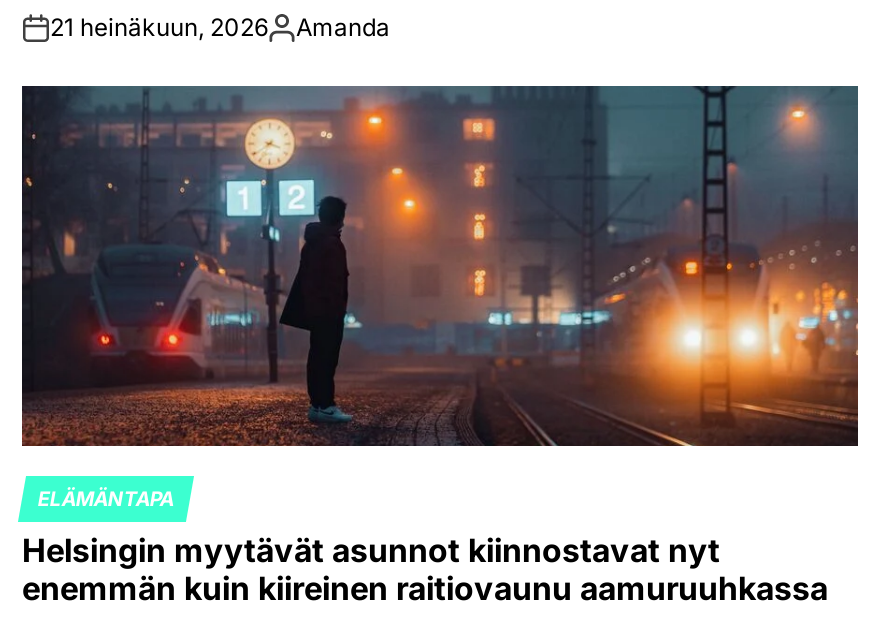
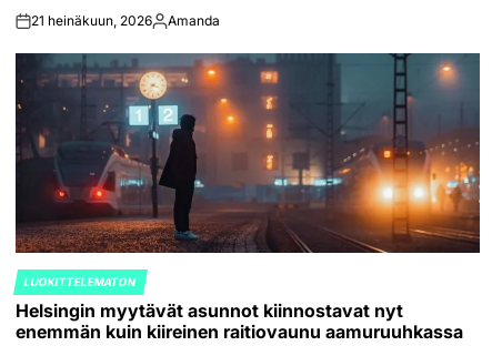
- ELÄMÄNTAPA
+ LUOKITTELEMATON
